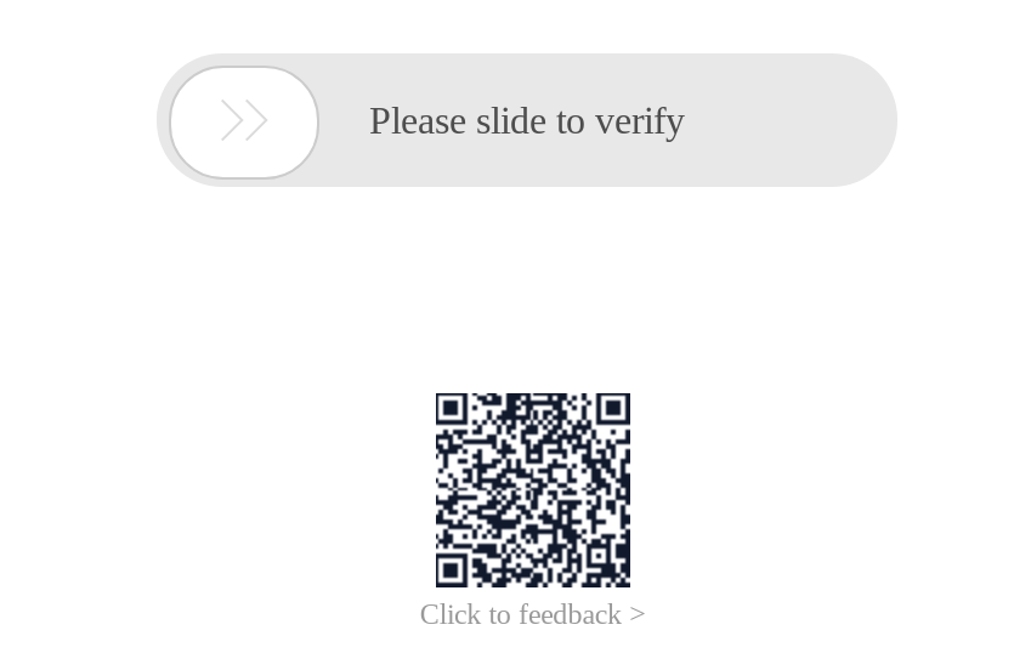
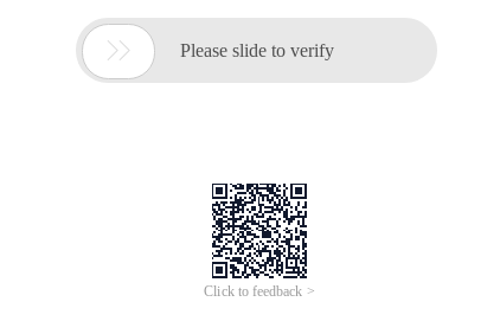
- [image]
+ [image]
